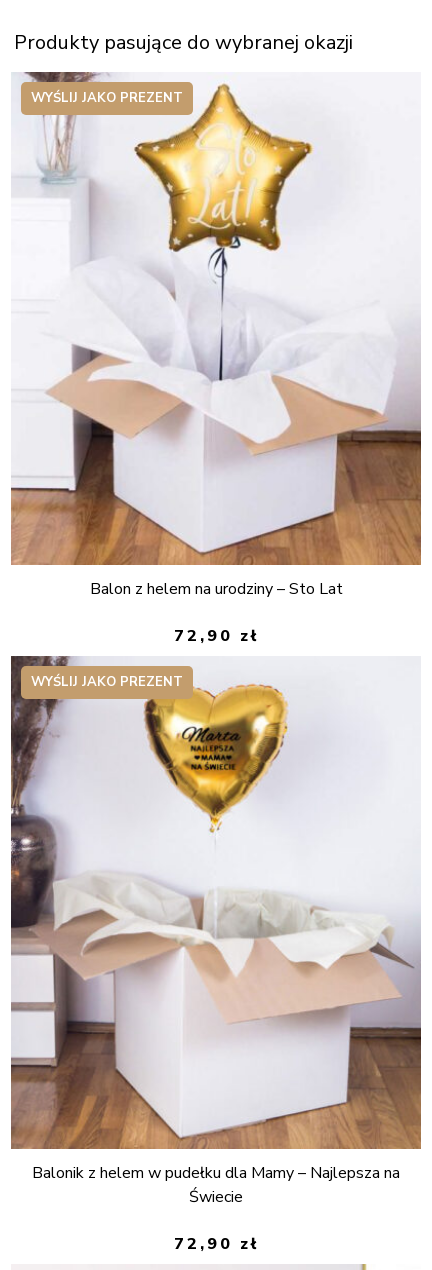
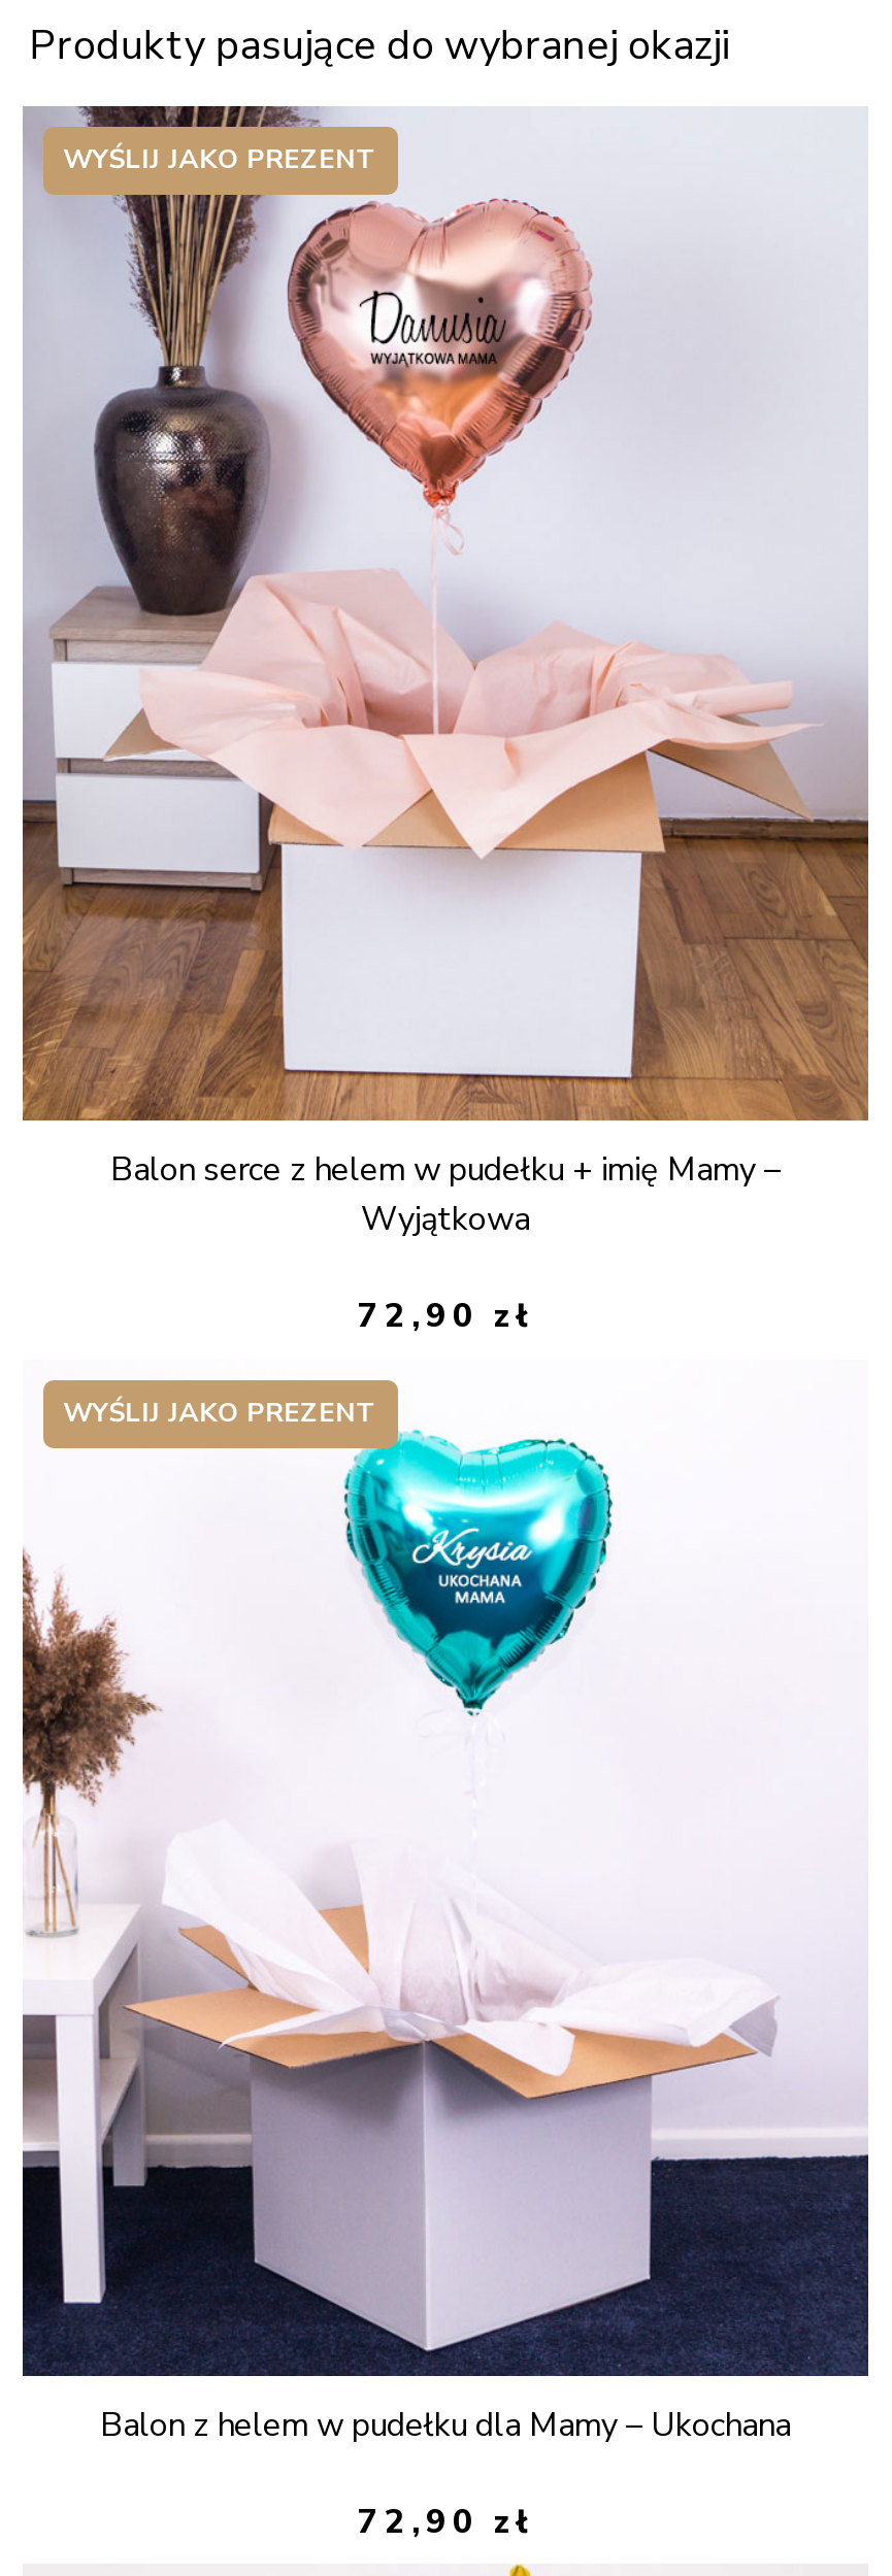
- [image]
- Balon z helem na urodziny – Sto Lat
+ [image]
+ Balon serce z helem w pudełku + imię Mamy –
+ Wyjątkowa

moved down: 72,90 zł | WYŚLIJ JAKO PREZENT

- [image]
- Balonik z helem w pudełku dla Mamy – Najlepsza na
- Świecie
+ [image]
+ Balon z helem w pudełku dla Mamy – Ukochana
